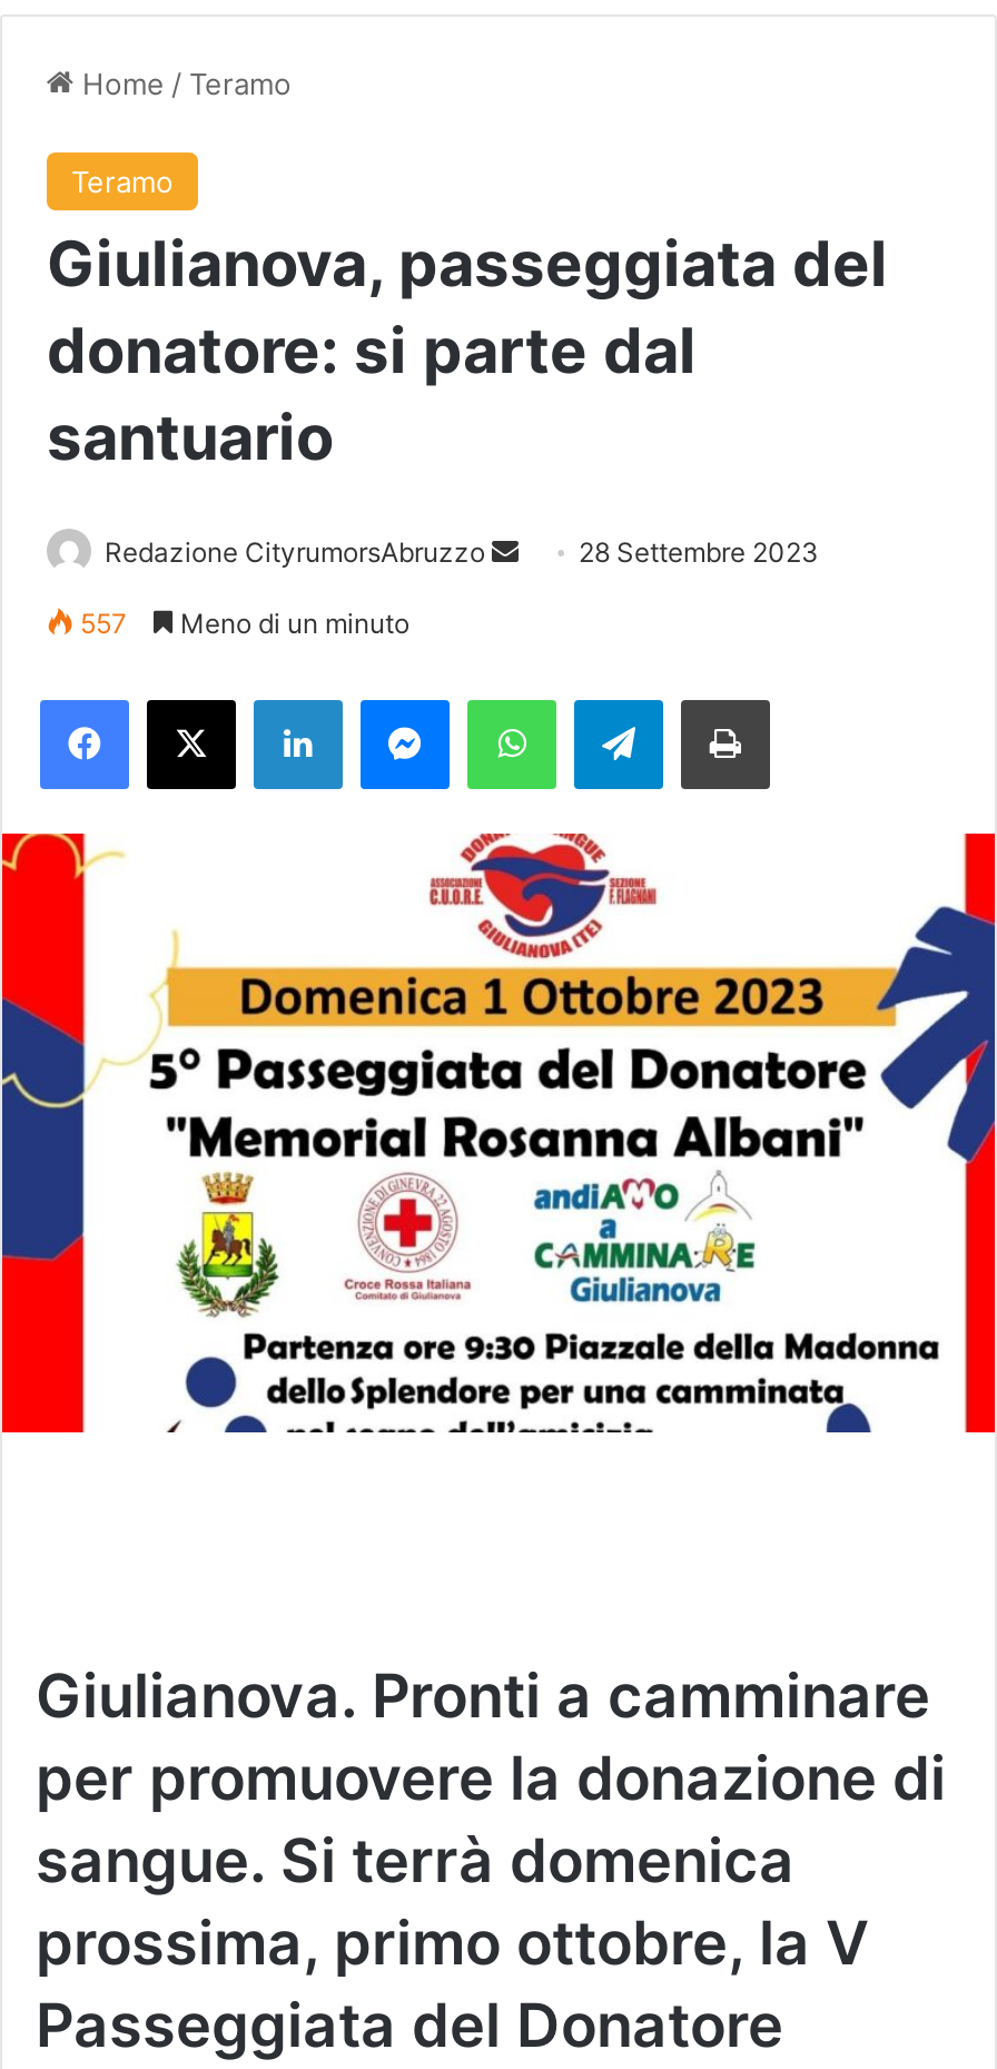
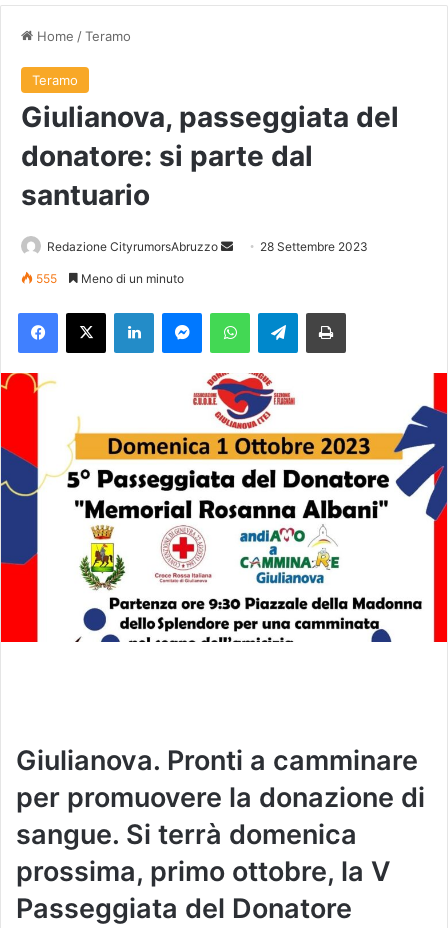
- 557 Meno di un minuto
+ 555 Meno di un minuto
